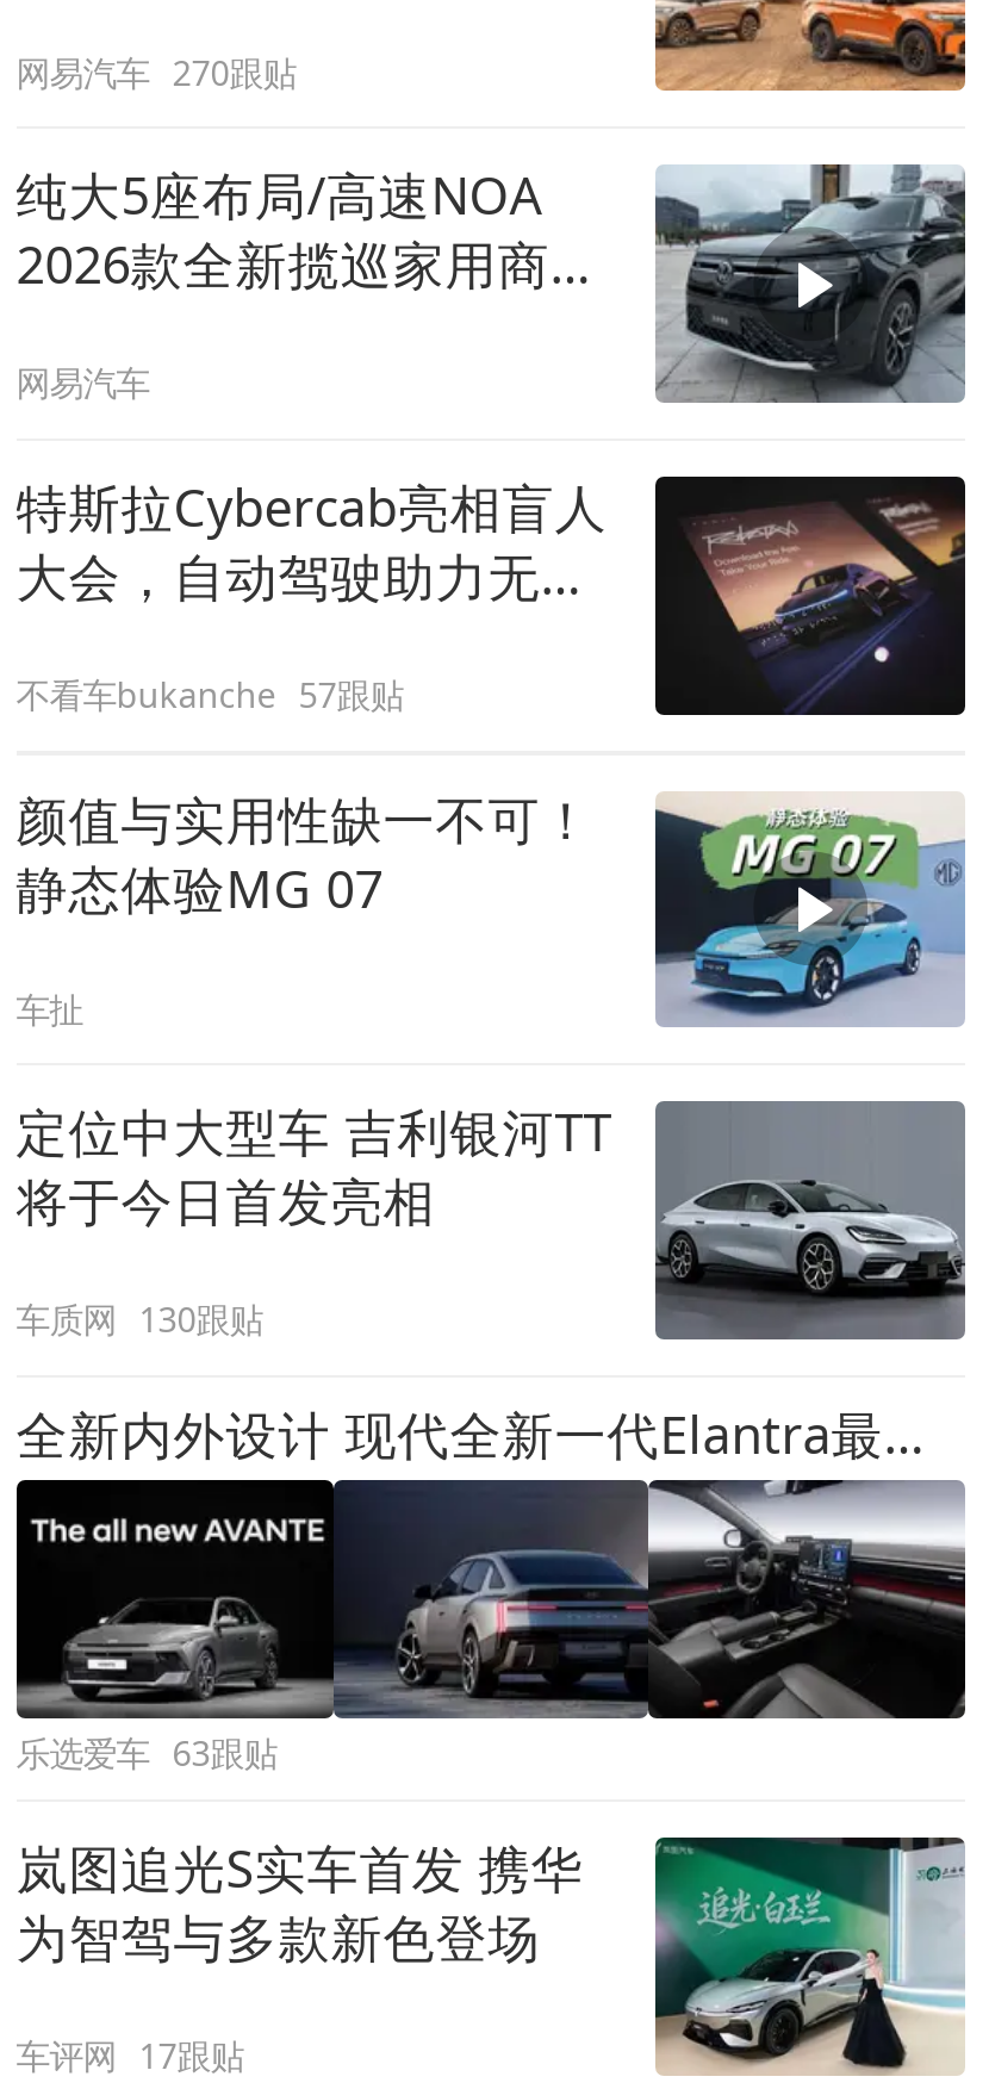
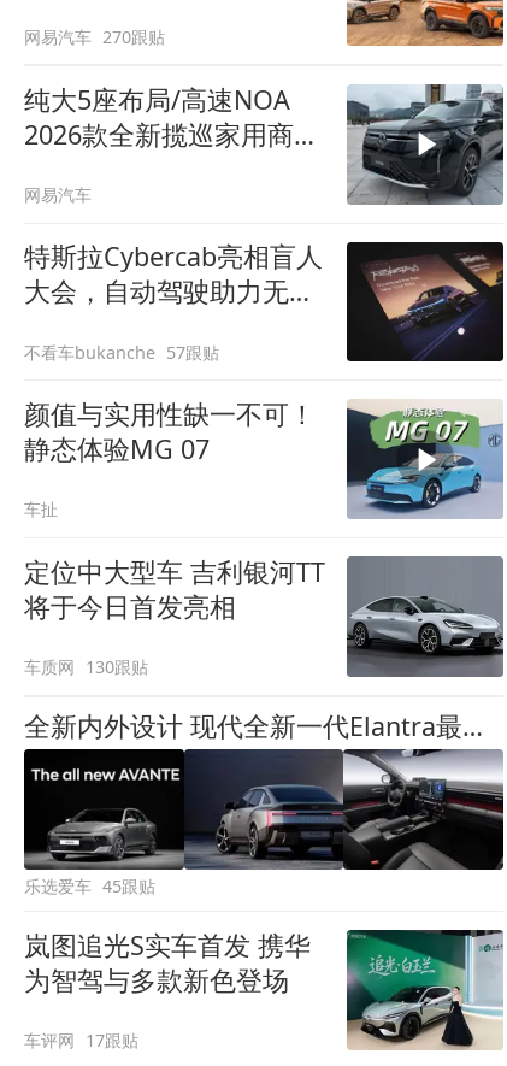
- 乐选爱车 63跟贴
+ 乐选爱车 45跟贴
